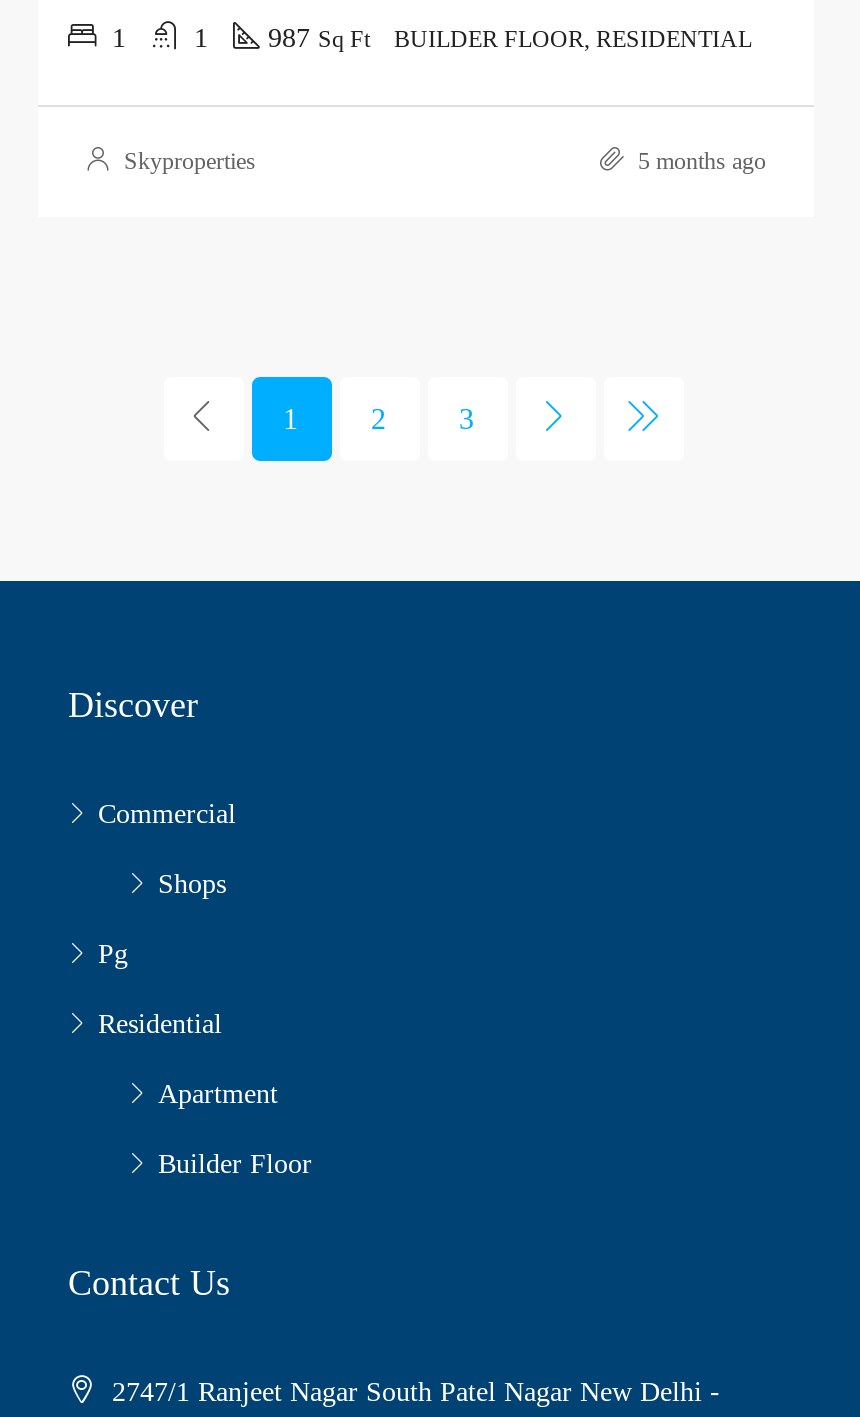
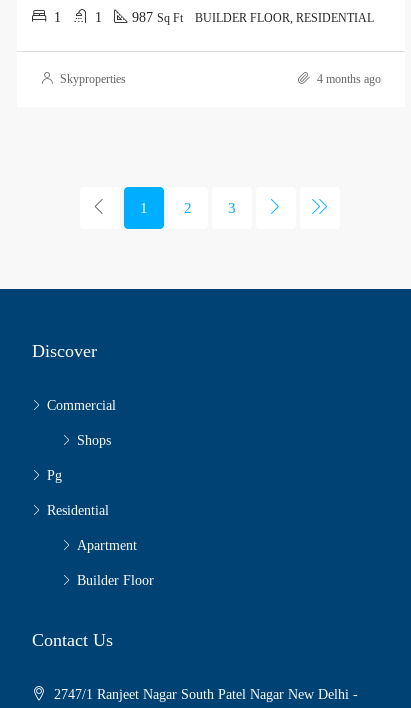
- 5 months ago
+ 4 months ago
